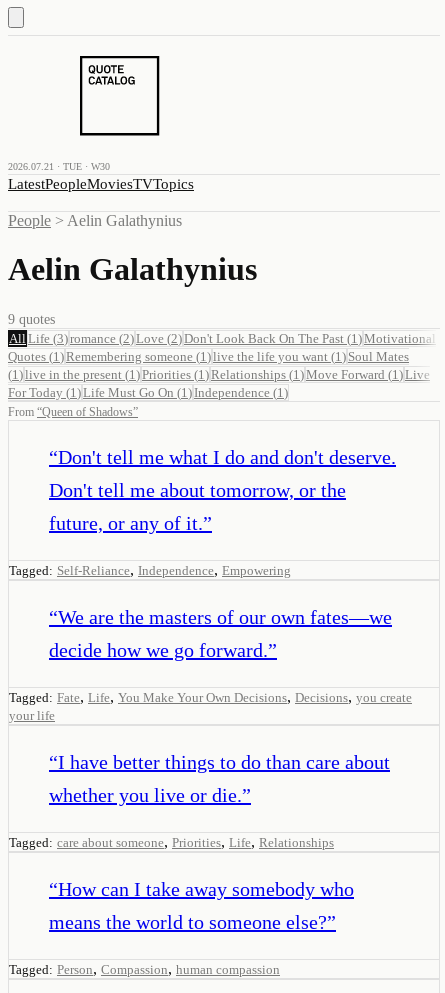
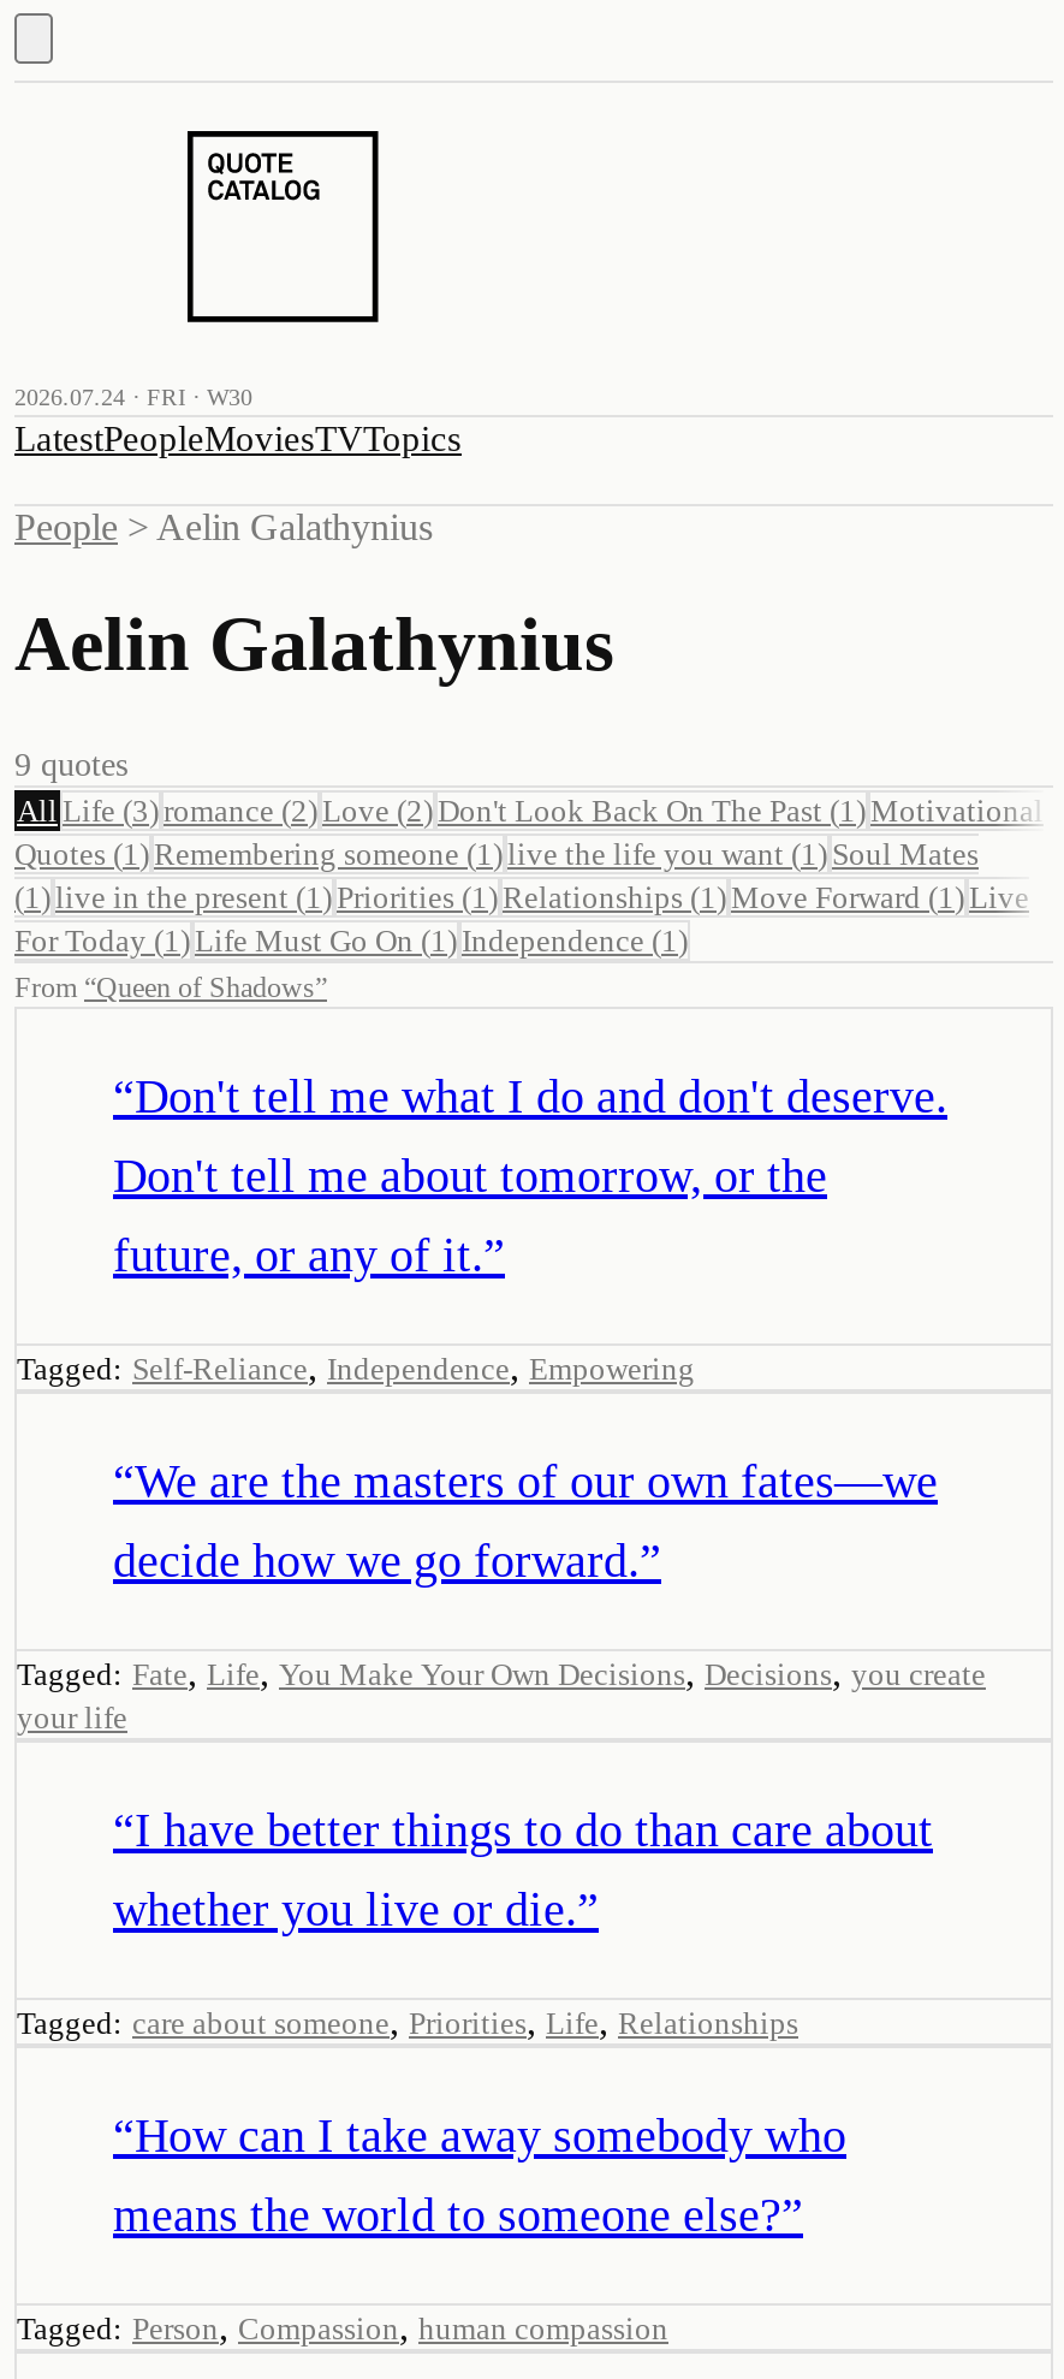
- 2026.07.21 · TUE · W30
+ 2026.07.24 · FRI · W30
